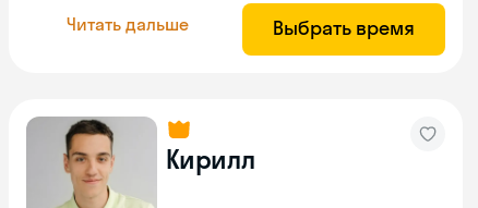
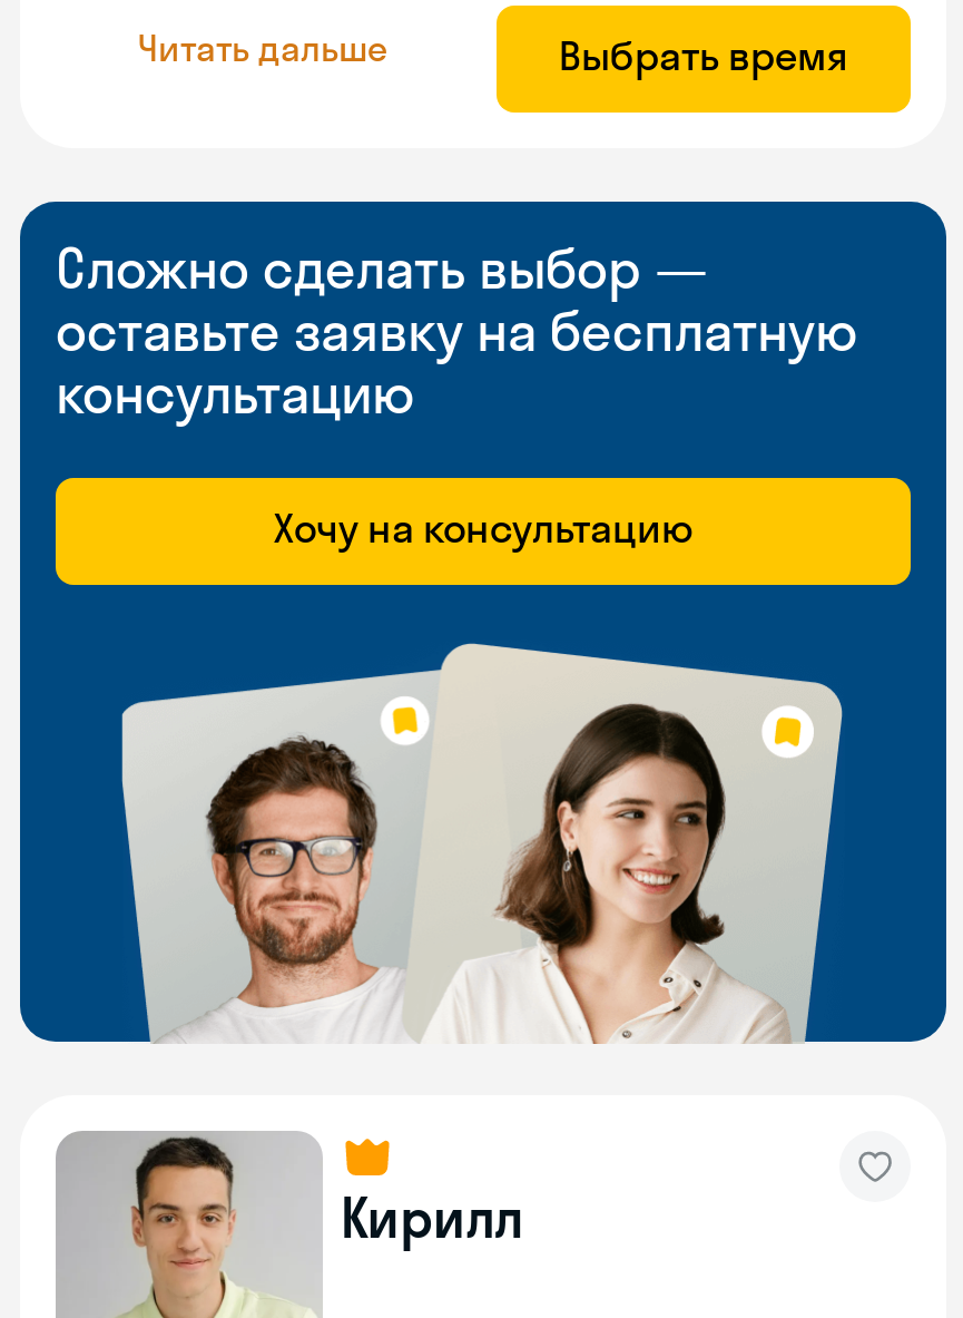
+ [image]
+ Сложно сделать выбор —
+ оставьте заявку на бесплатную
+ консультацию
+ Хочу на консультацию
